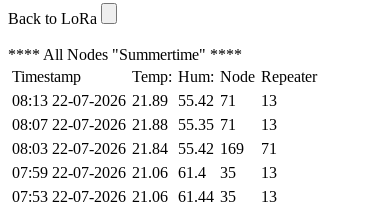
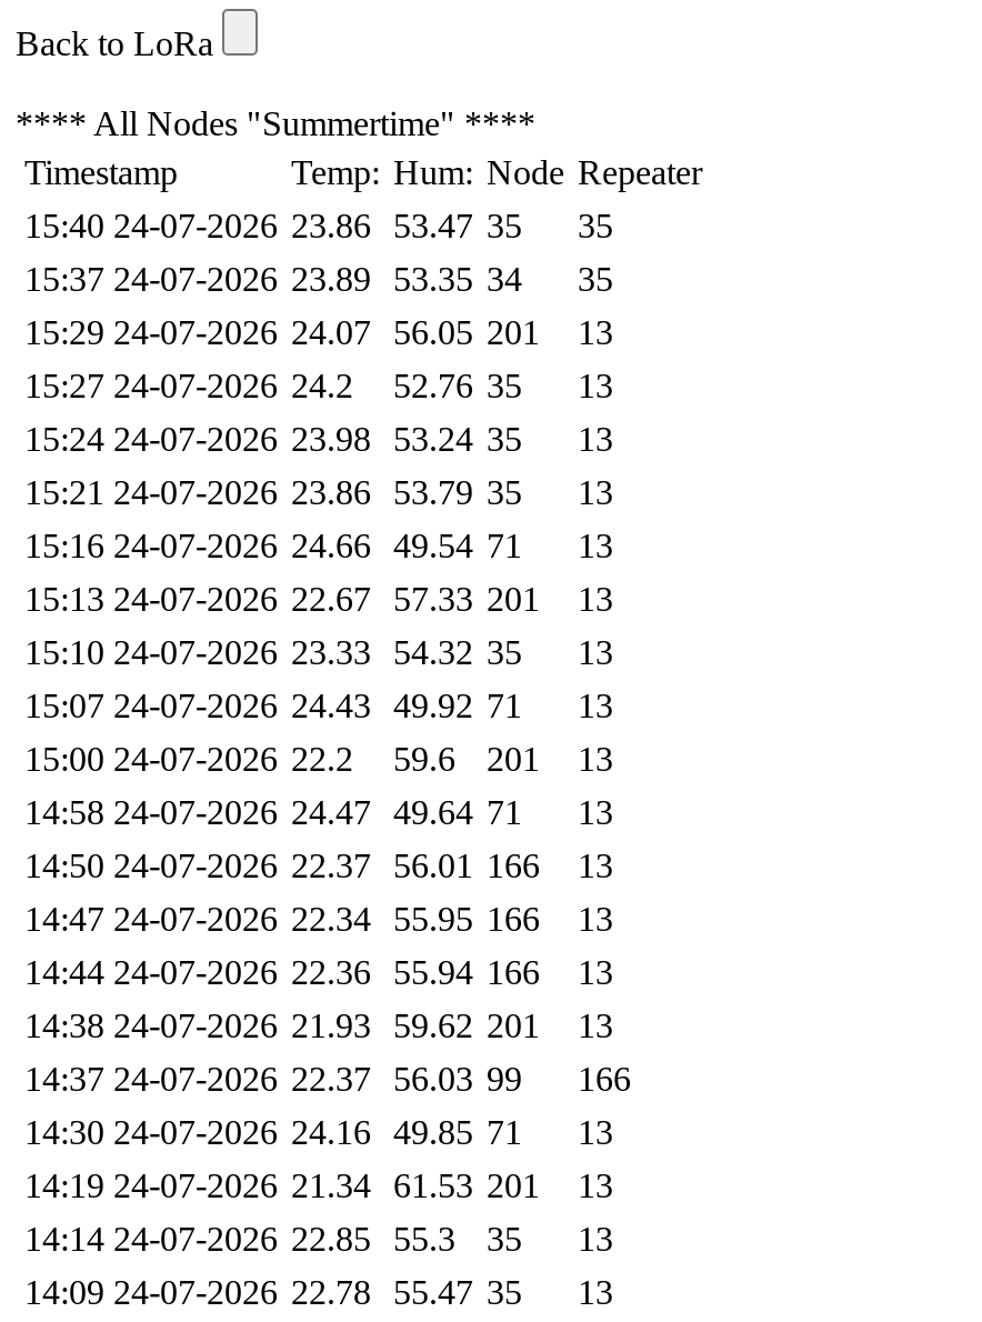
- 08:13 22-07-2026 21.89 55.42 71
+ 15:40 24-07-2026 23.86 53.47 35
+ 35
+ 15:37 24-07-2026 23.89 53.35 34
+ 35
+ 15:29 24-07-2026 24.07 56.05 201

- 08:07 22-07-2026 21.88 55.35 71
+ 15:27 24-07-2026 24.2
+ 52.76 35

- 08:03 22-07-2026 21.84 55.42 169
- 71
- 07:59 22-07-2026 21.06 61.4
+ 15:24 24-07-2026 23.98 53.24 35
+ 13
+ 15:21 24-07-2026 23.86 53.79 35
+ 13
+ 15:16 24-07-2026 24.66 49.54 71
+ 13
+ 15:13 24-07-2026 22.67 57.33 201
+ 13
+ 15:10 24-07-2026 23.33 54.32 35
+ 13
+ 15:07 24-07-2026 24.43 49.92 71
+ 13
+ 15:00 24-07-2026 22.2
+ 59.6
+ 201
+ 13
+ 14:58 24-07-2026 24.47 49.64 71
+ 13
+ 14:50 24-07-2026 22.37 56.01 166
+ 13
+ 14:47 24-07-2026 22.34 55.95 166
+ 13
+ 14:44 24-07-2026 22.36 55.94 166
+ 13
+ 14:38 24-07-2026 21.93 59.62 201
+ 13
+ 14:37 24-07-2026 22.37 56.03 99
+ 166
+ 14:30 24-07-2026 24.16 49.85 71
+ 13
+ 14:19 24-07-2026 21.34 61.53 201
+ 13
+ 14:14 24-07-2026 22.85 55.3

- 07:53 22-07-2026 21.06 61.44 35 13
+ 14:09 24-07-2026 22.78 55.47 35 13
